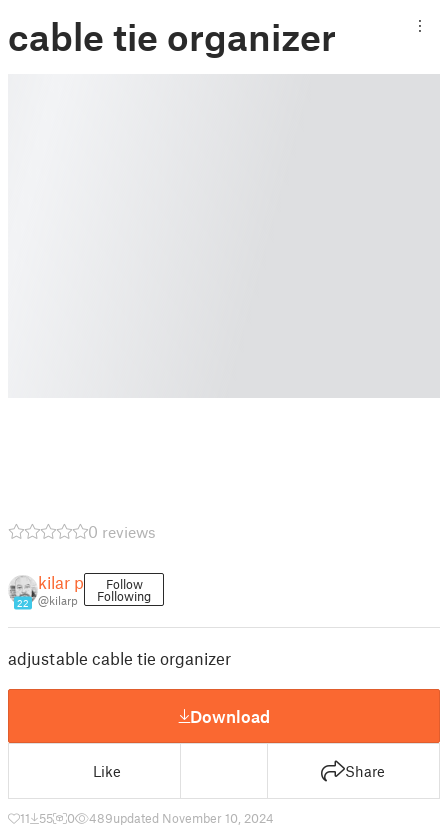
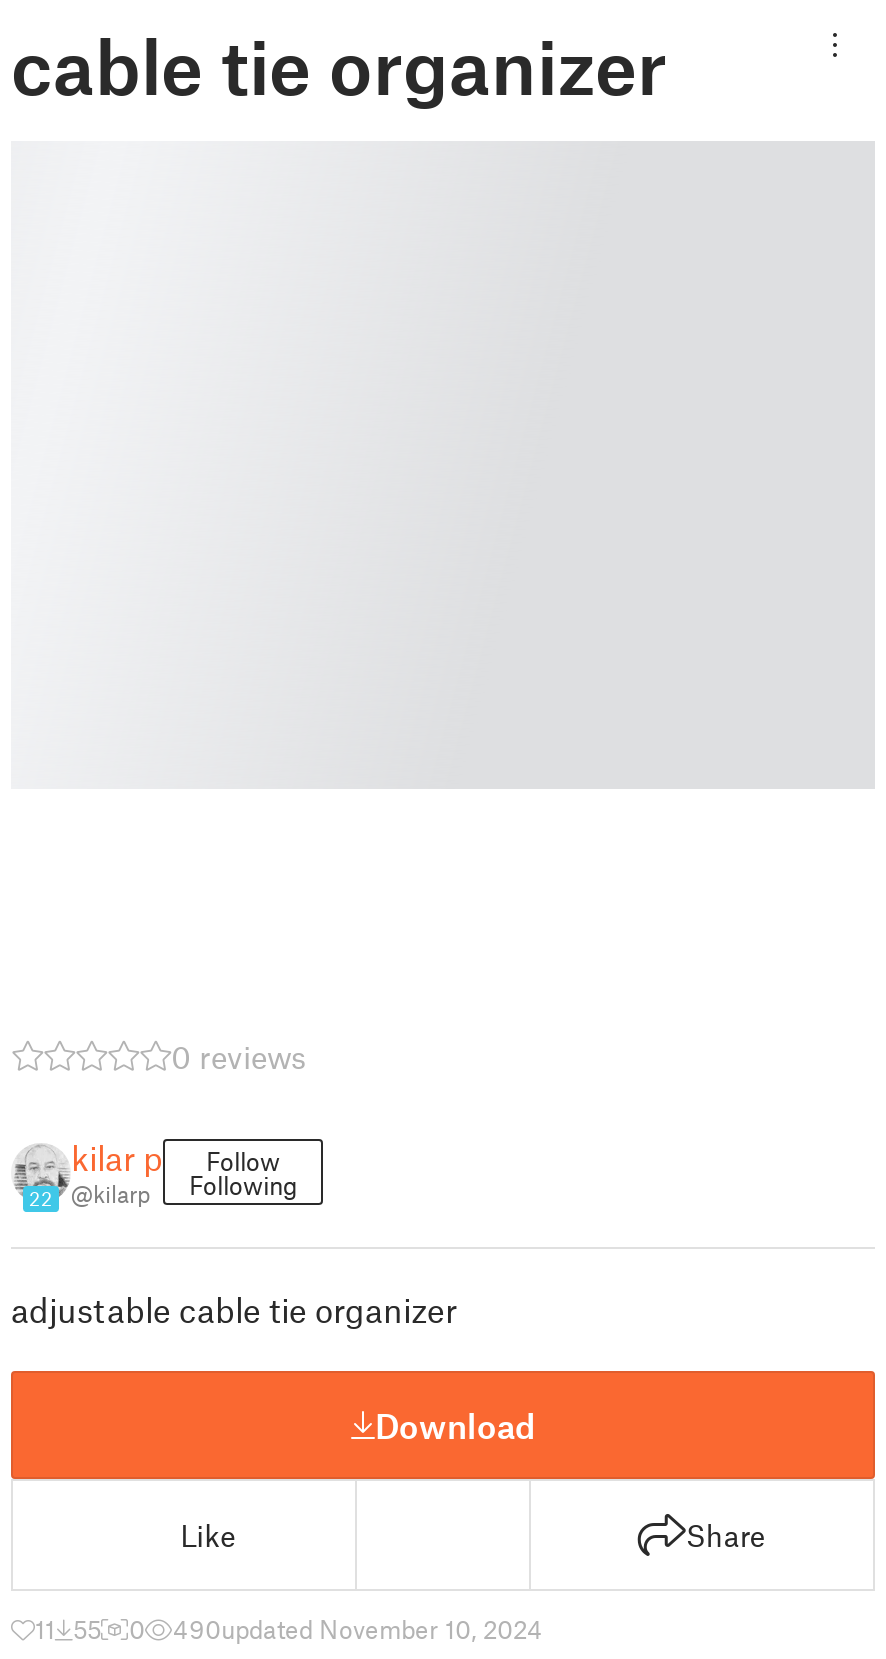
- 489updated November 10, 2024
+ 490updated November 10, 2024
